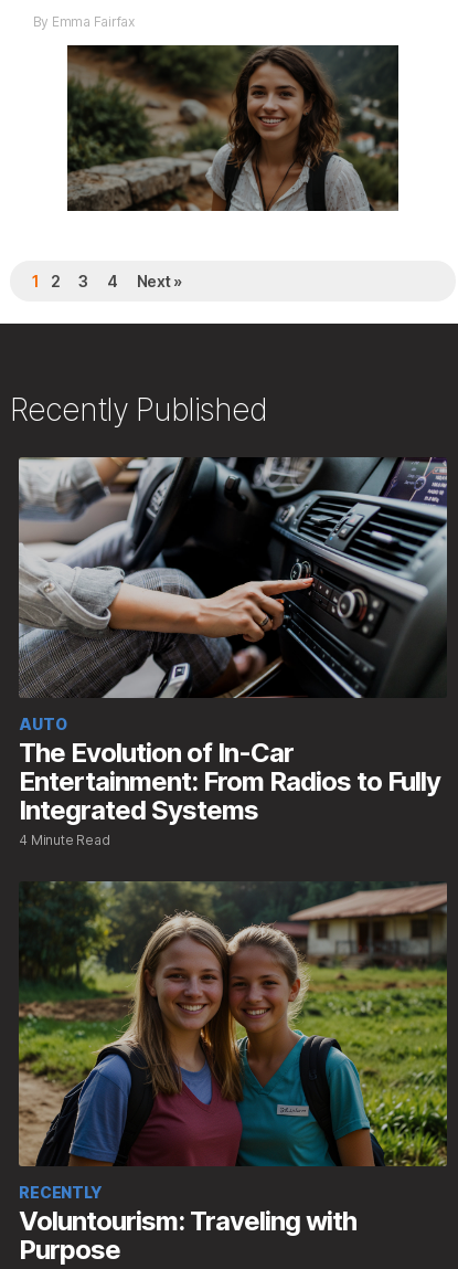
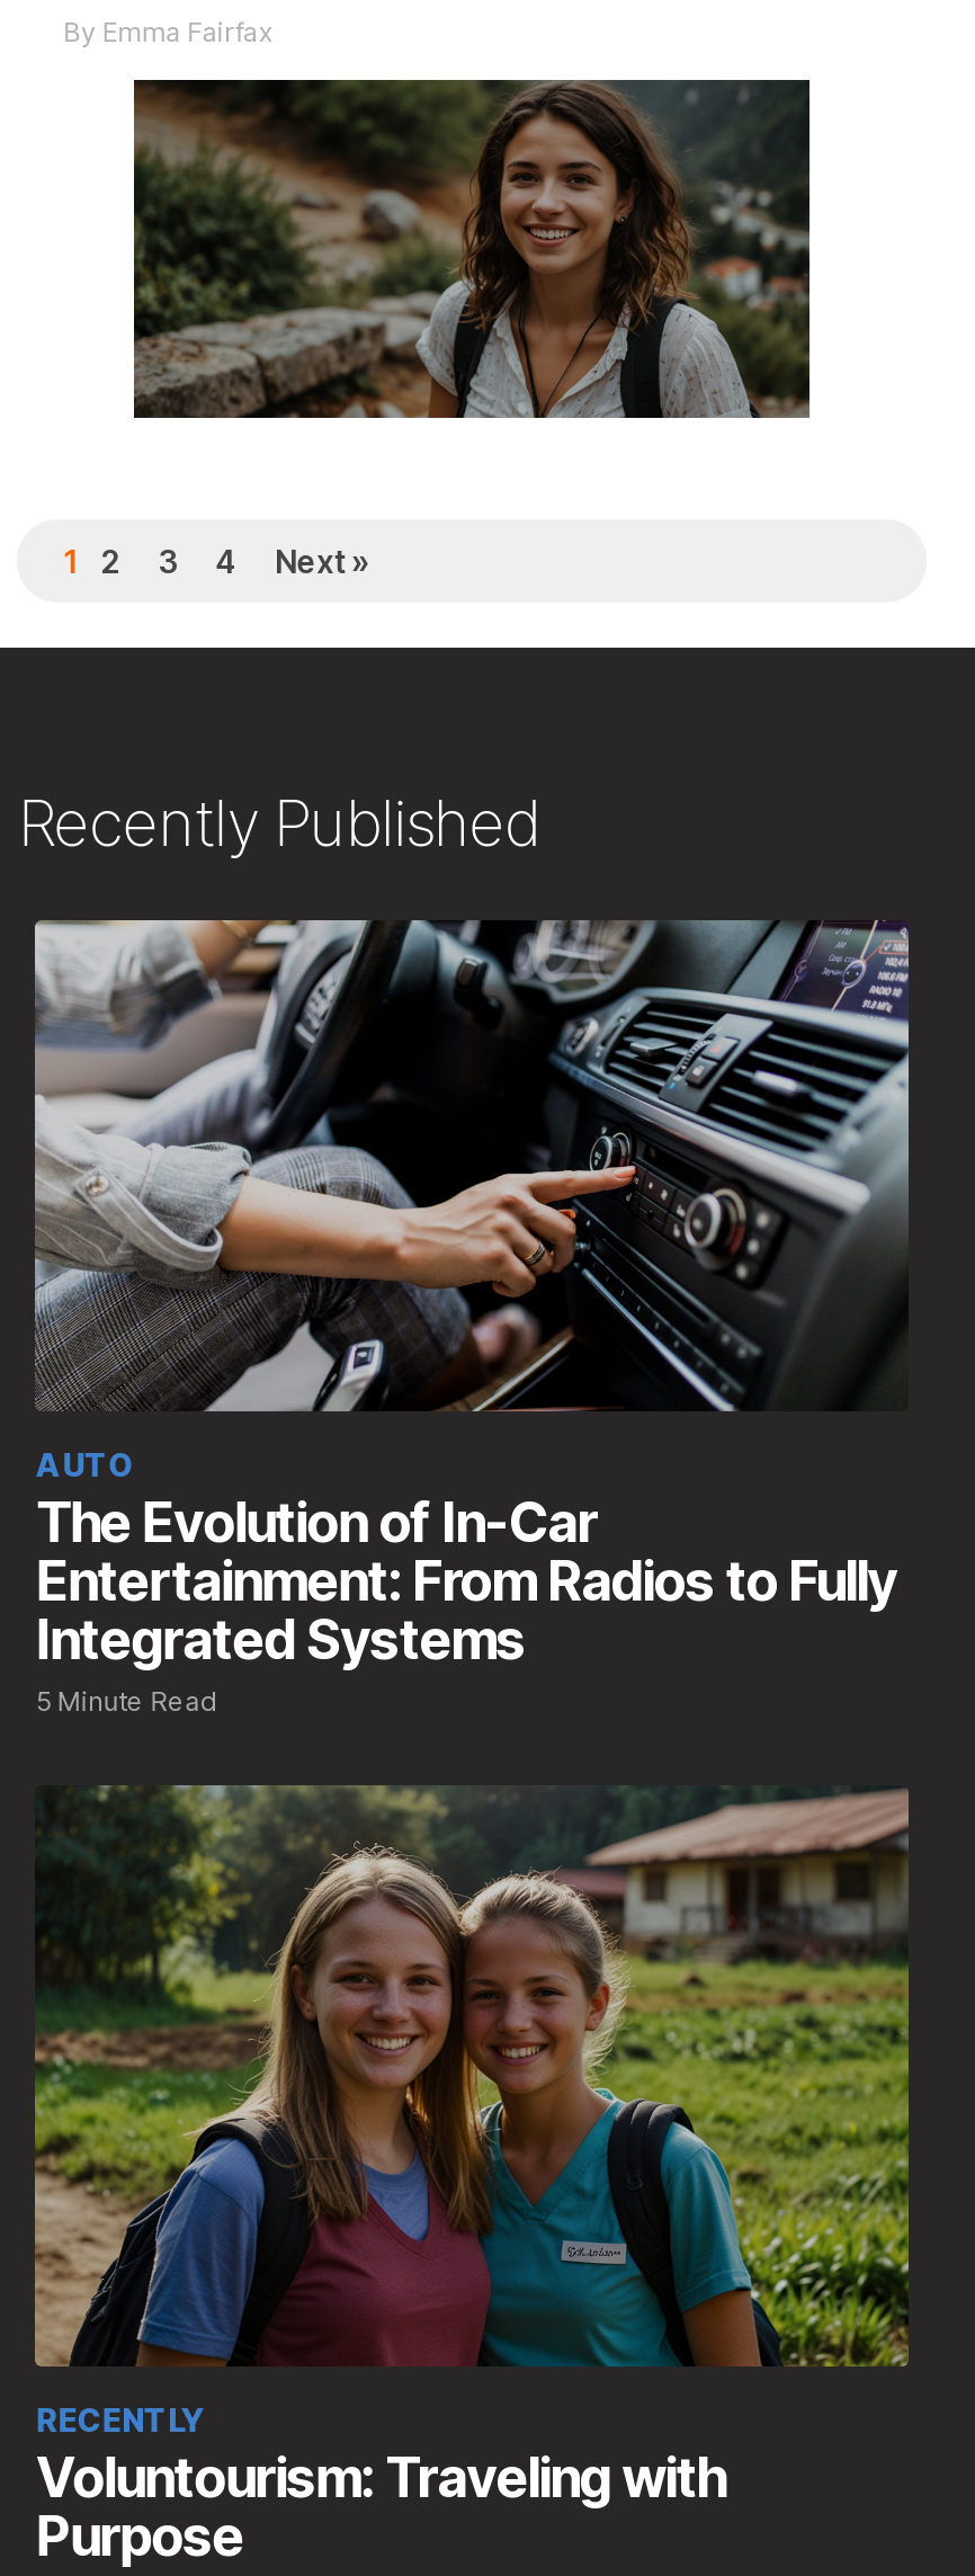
- 4 Minute Read
+ 5 Minute Read
